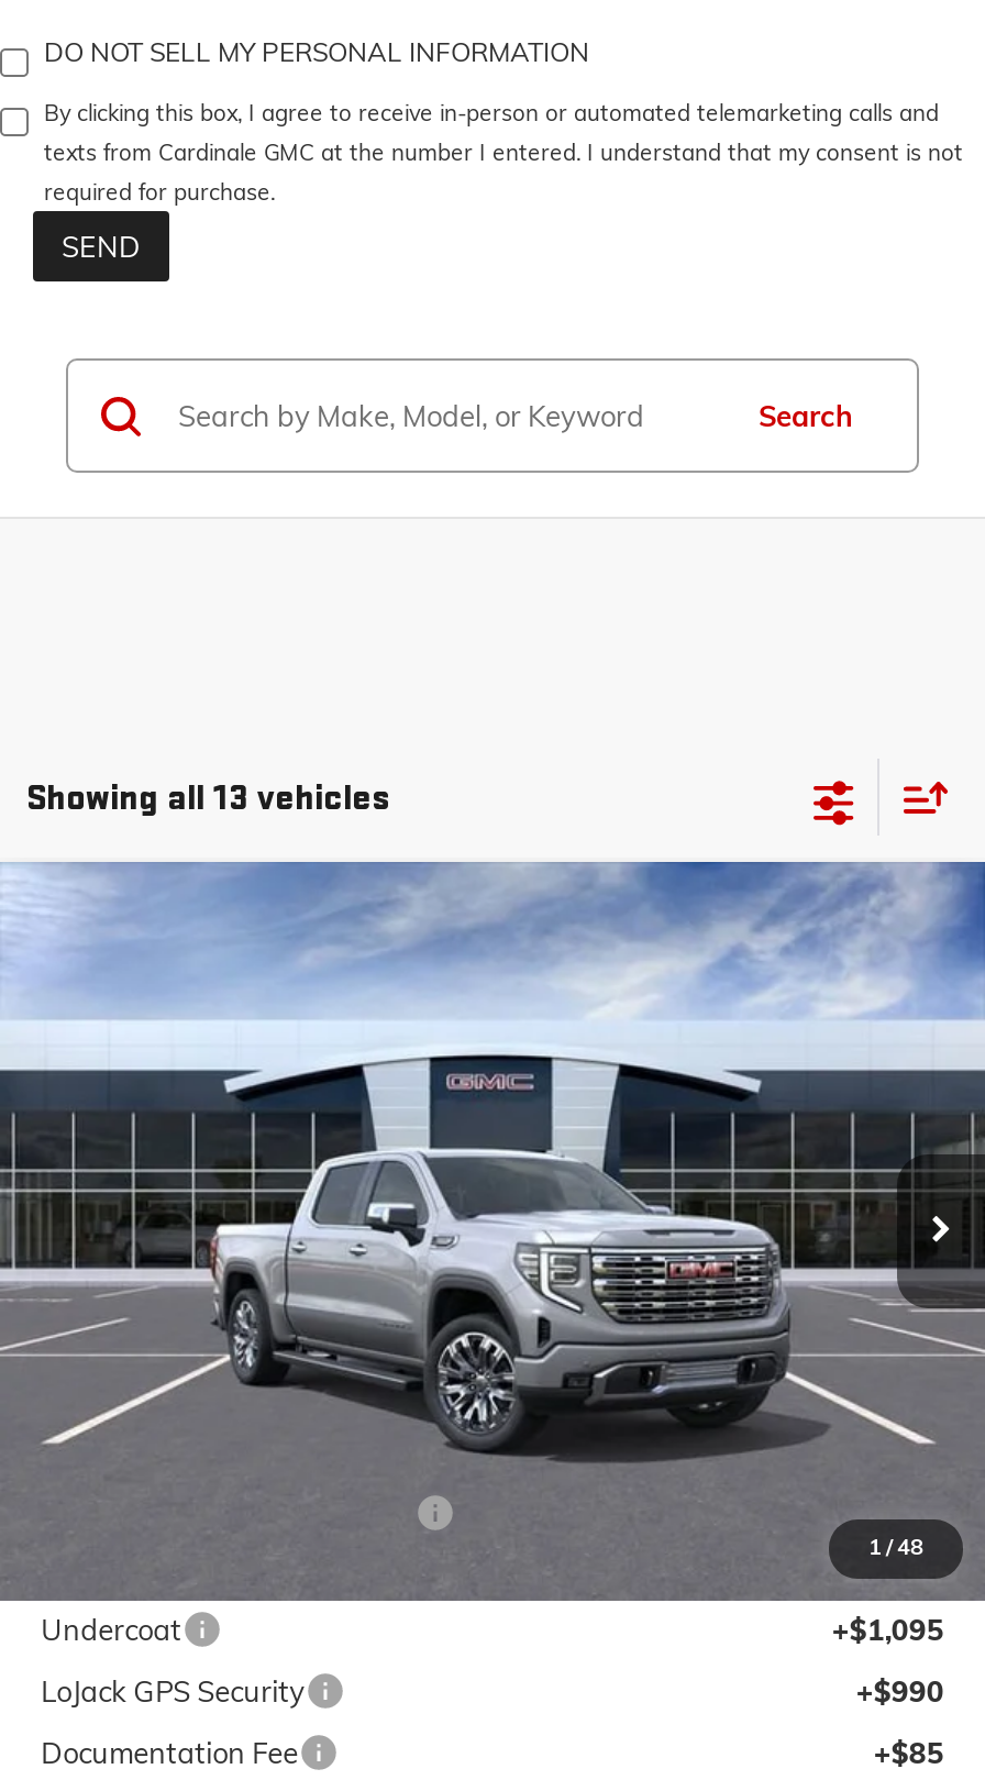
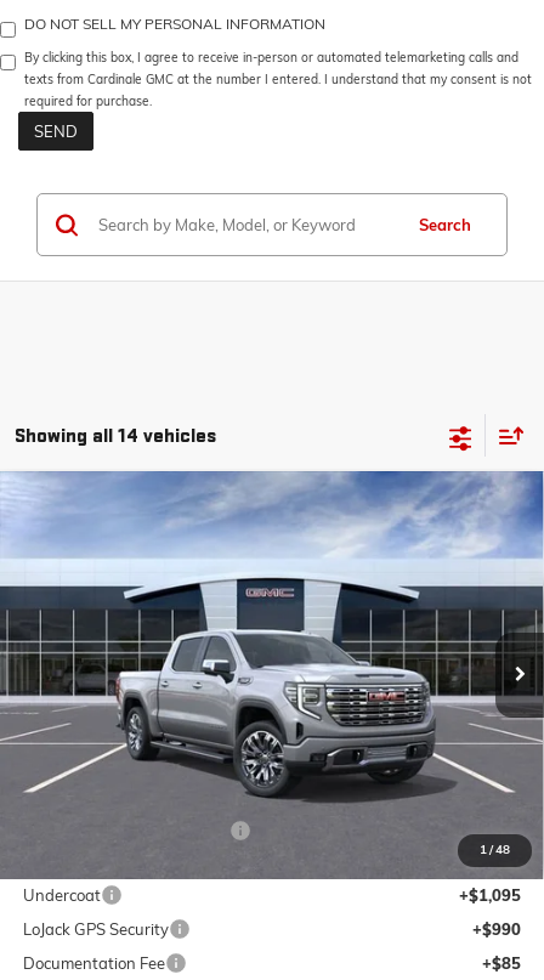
- Showing all 13 vehicles
+ Showing all 14 vehicles
